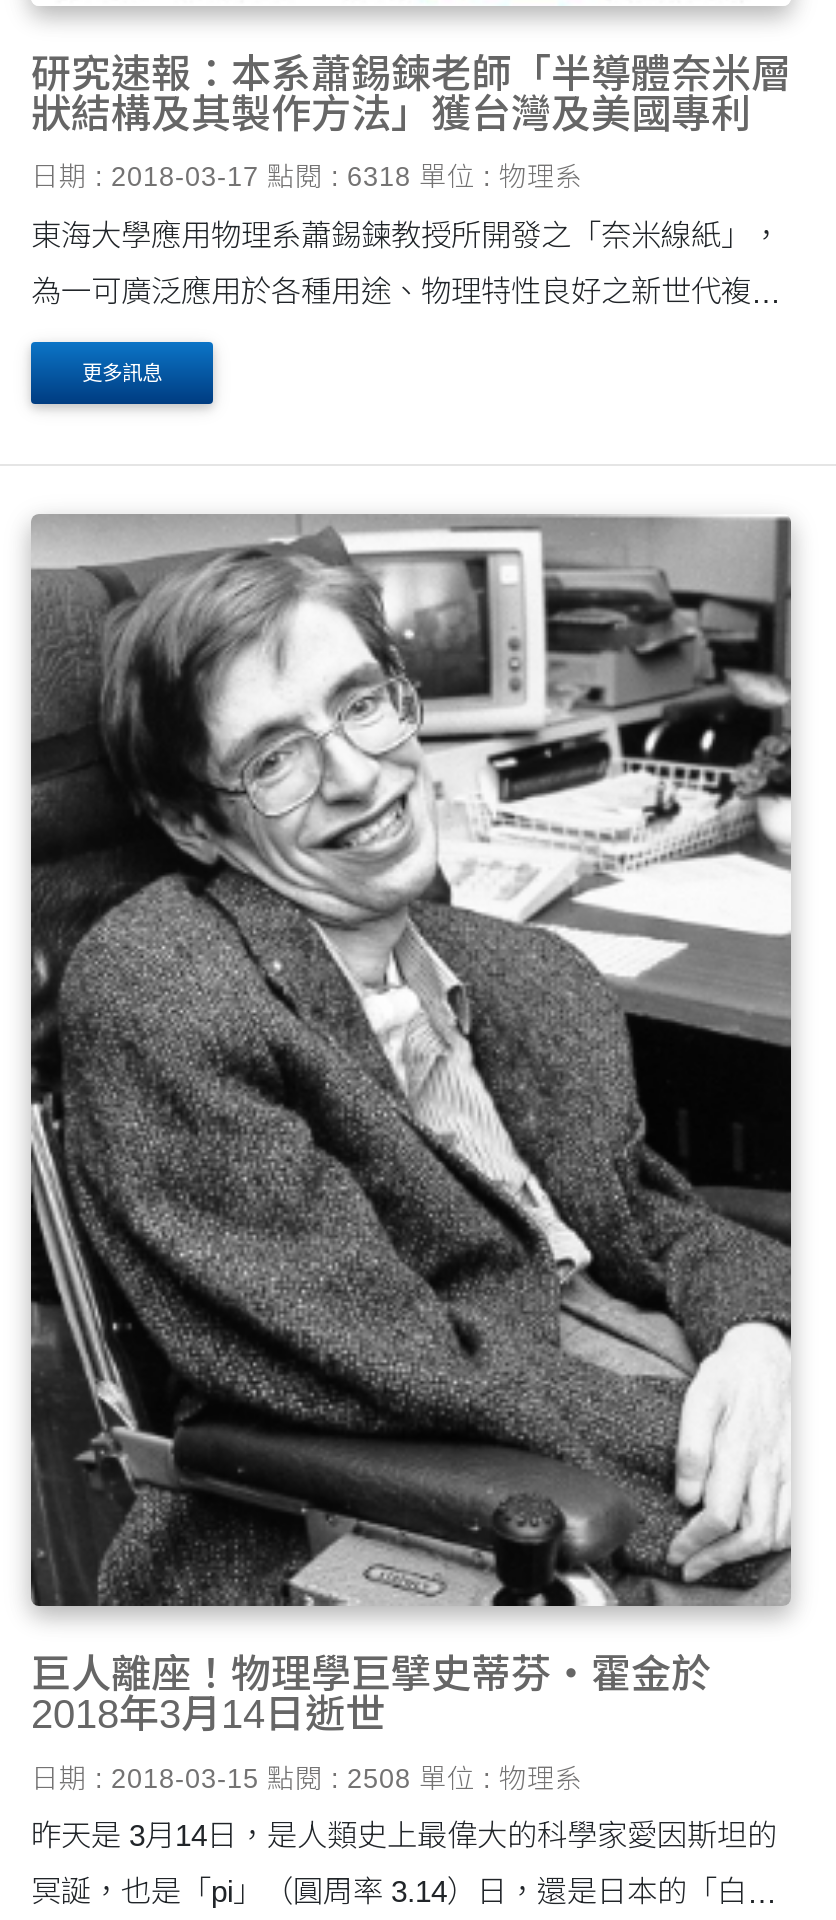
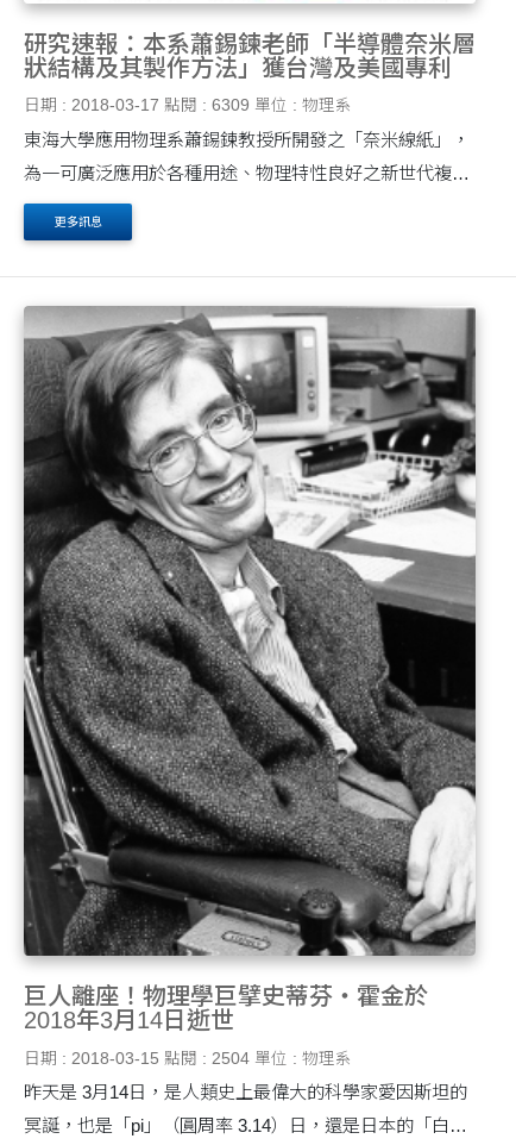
- 日期 : 2018-03-17 點閱 : 6318 單位 : 物理系
+ 日期 : 2018-03-17 點閱 : 6309 單位 : 物理系

- 日期 : 2018-03-15 點閱 : 2508 單位 : 物理系
+ 日期 : 2018-03-15 點閱 : 2504 單位 : 物理系
